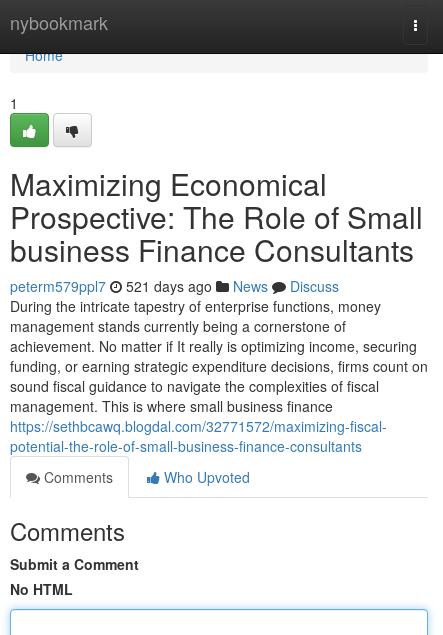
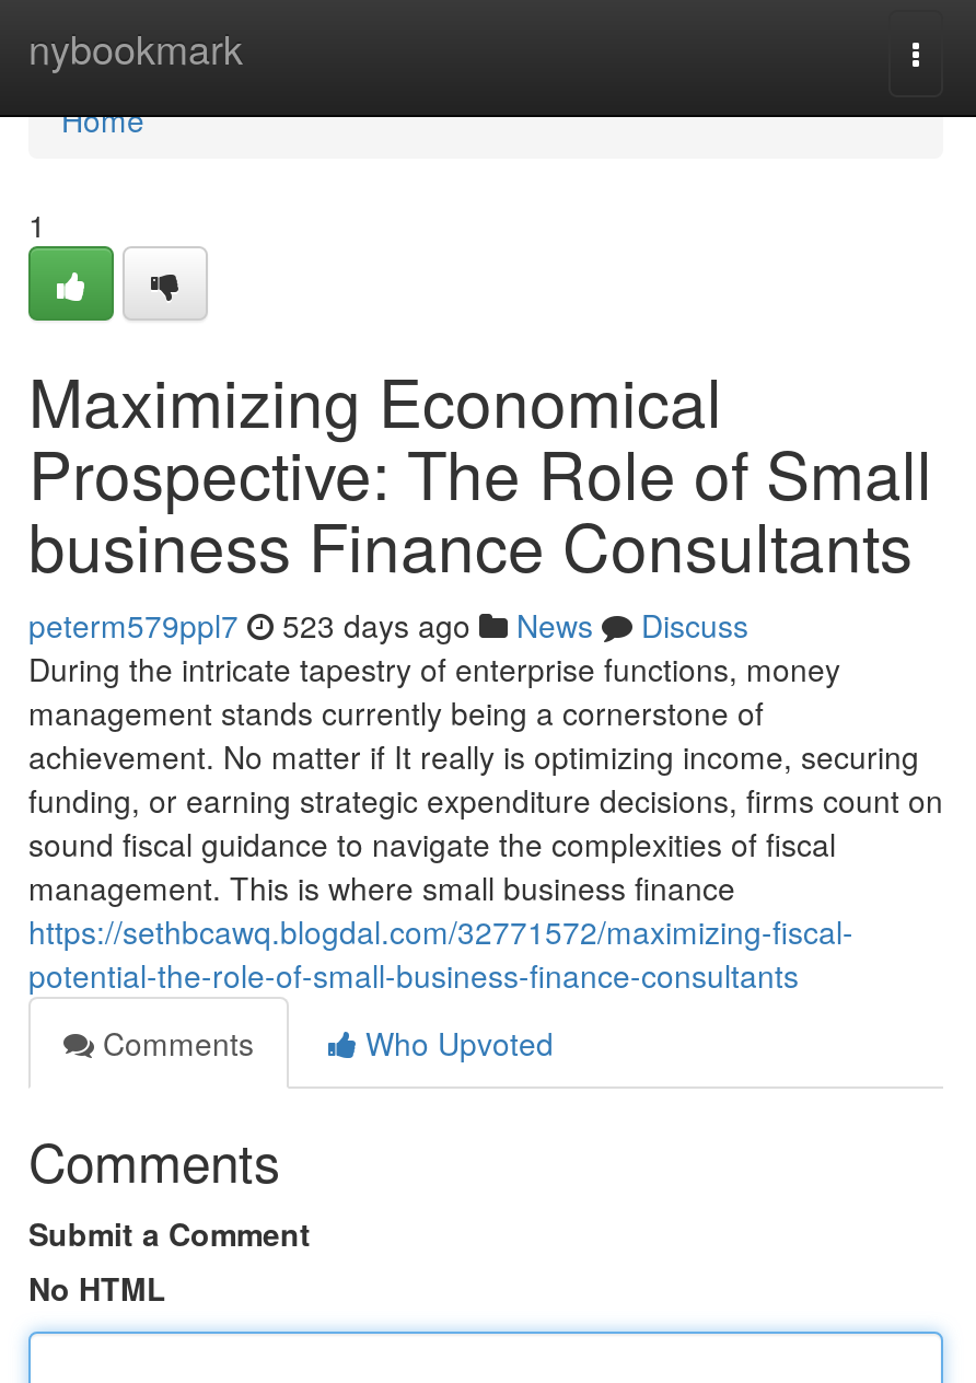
- peterm579ppl7 521 days ago News Discuss
+ peterm579ppl7 523 days ago News Discuss
